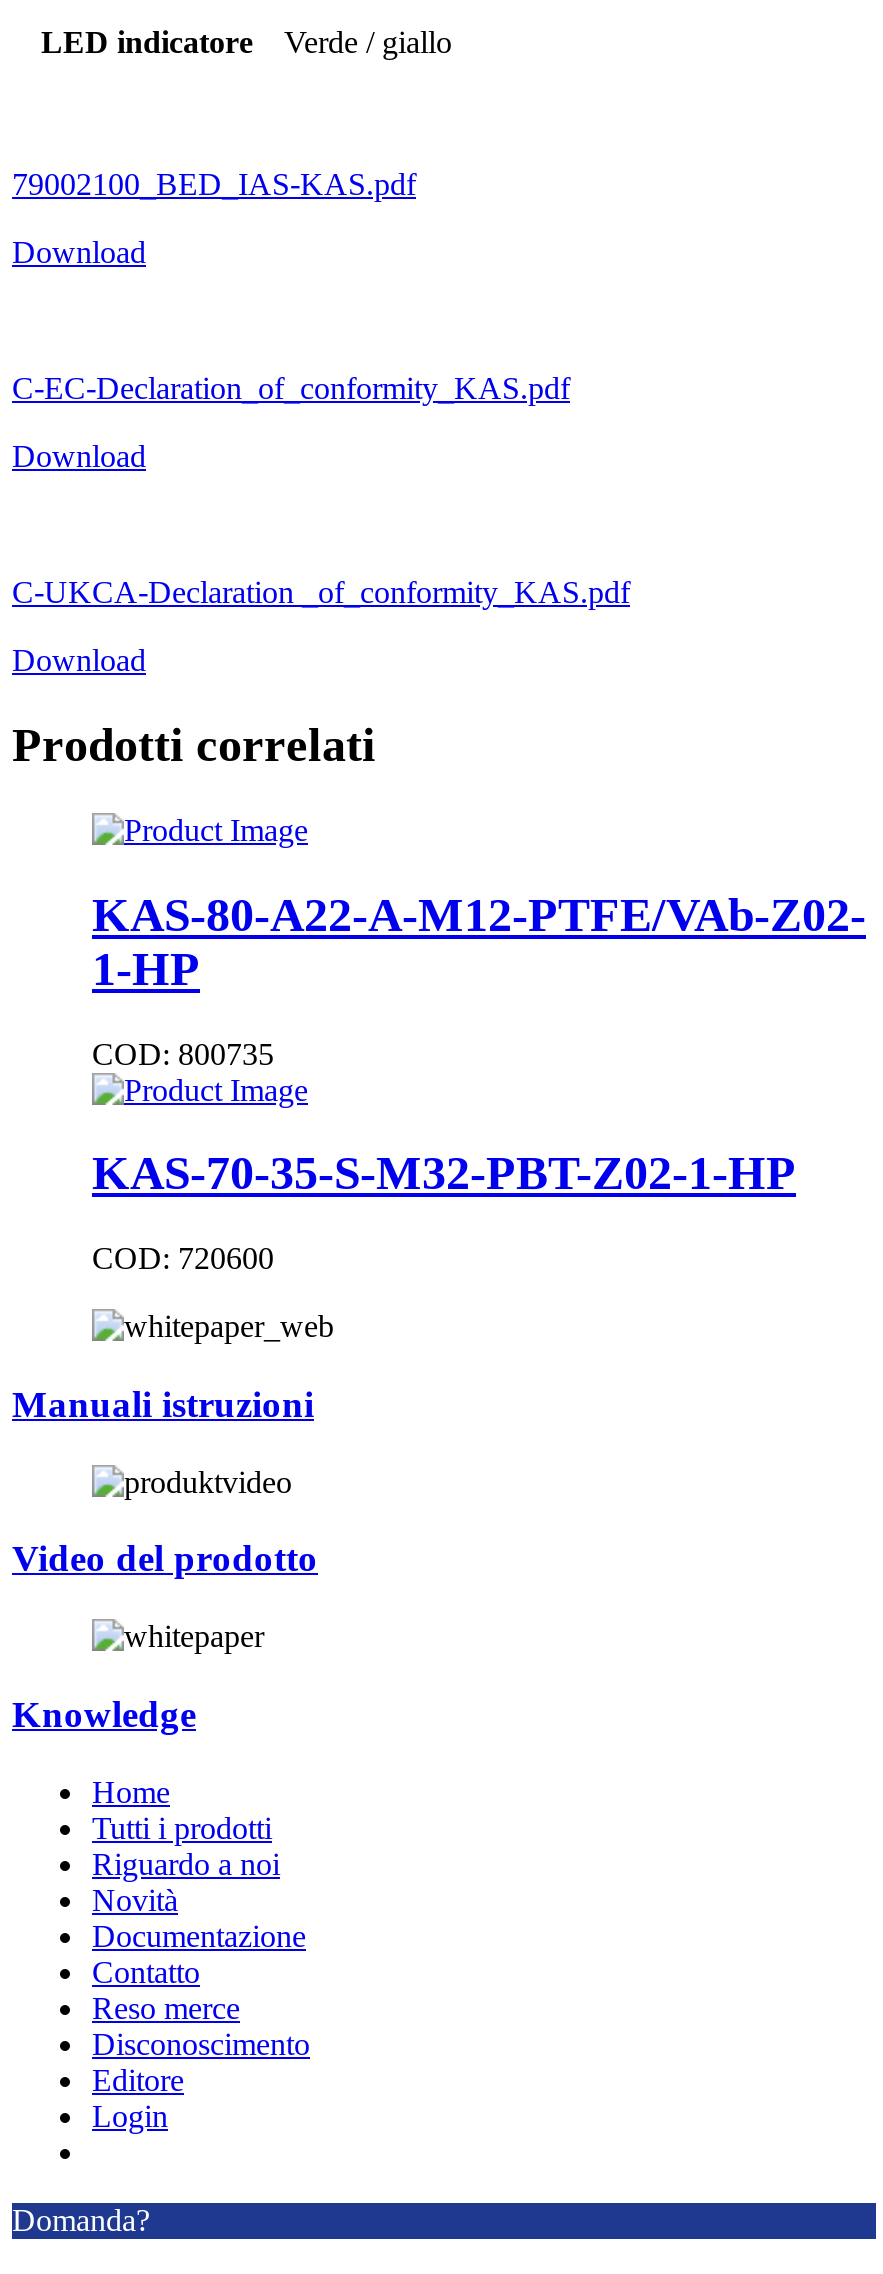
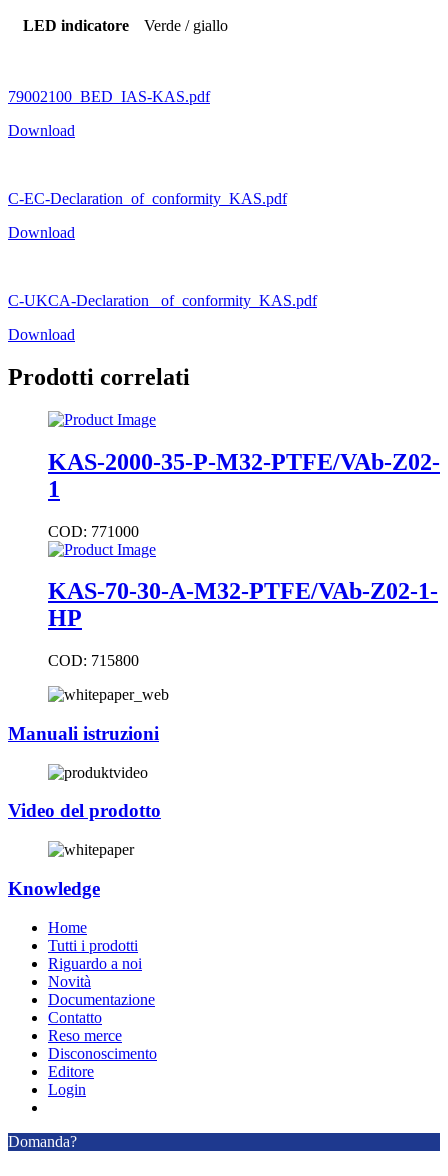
- KAS-80-A22-A-M12-PTFE/VAb-Z02-
- 1-HP
+ KAS-2000-35-P-M32-PTFE/VAb-Z02-
+ 1

- COD: 800735
+ COD: 771000

- KAS-70-35-S-M32-PBT-Z02-1-HP
+ KAS-70-30-A-M32-PTFE/VAb-Z02-1-
+ HP

- COD: 720600
+ COD: 715800
